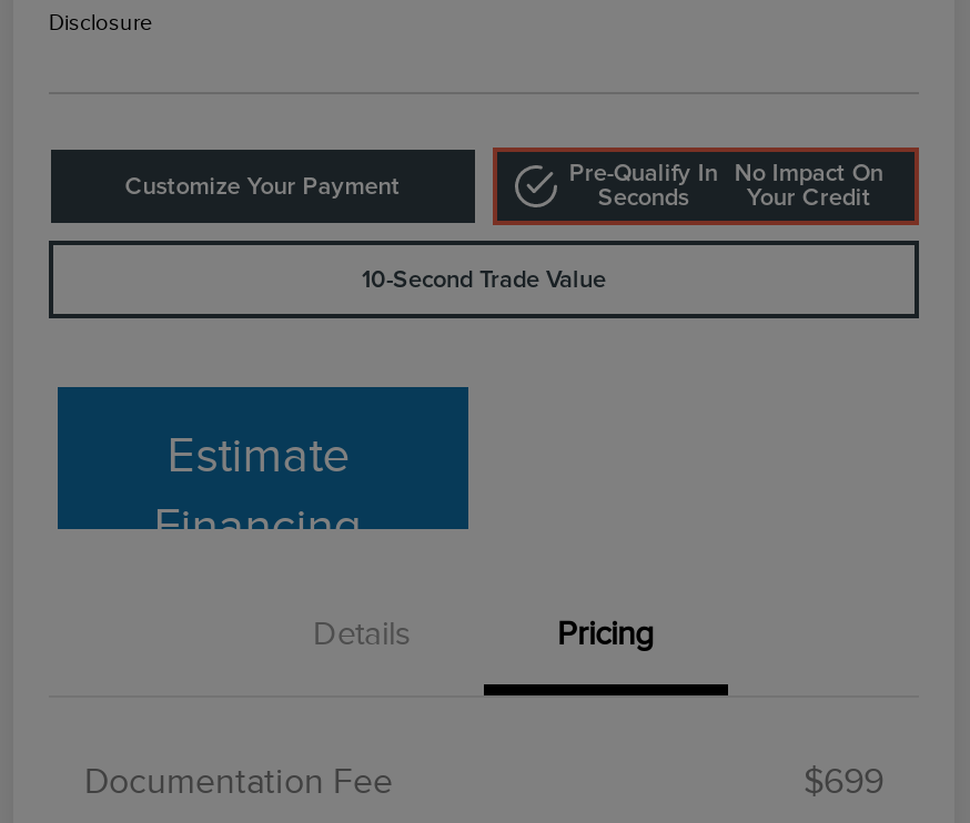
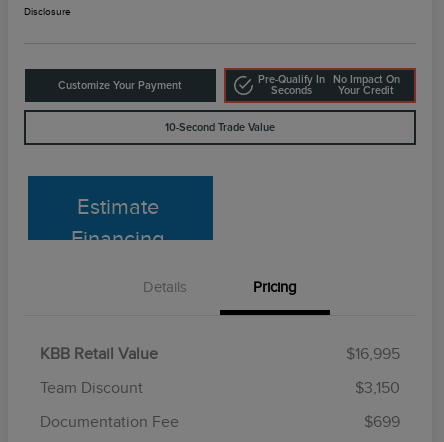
+ KBB Retail Value
+ $16,995
+ Team Discount
+ $3,150
